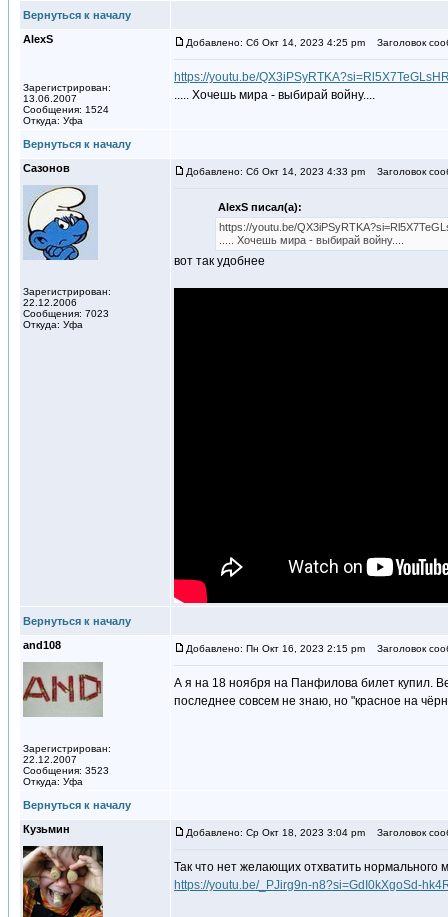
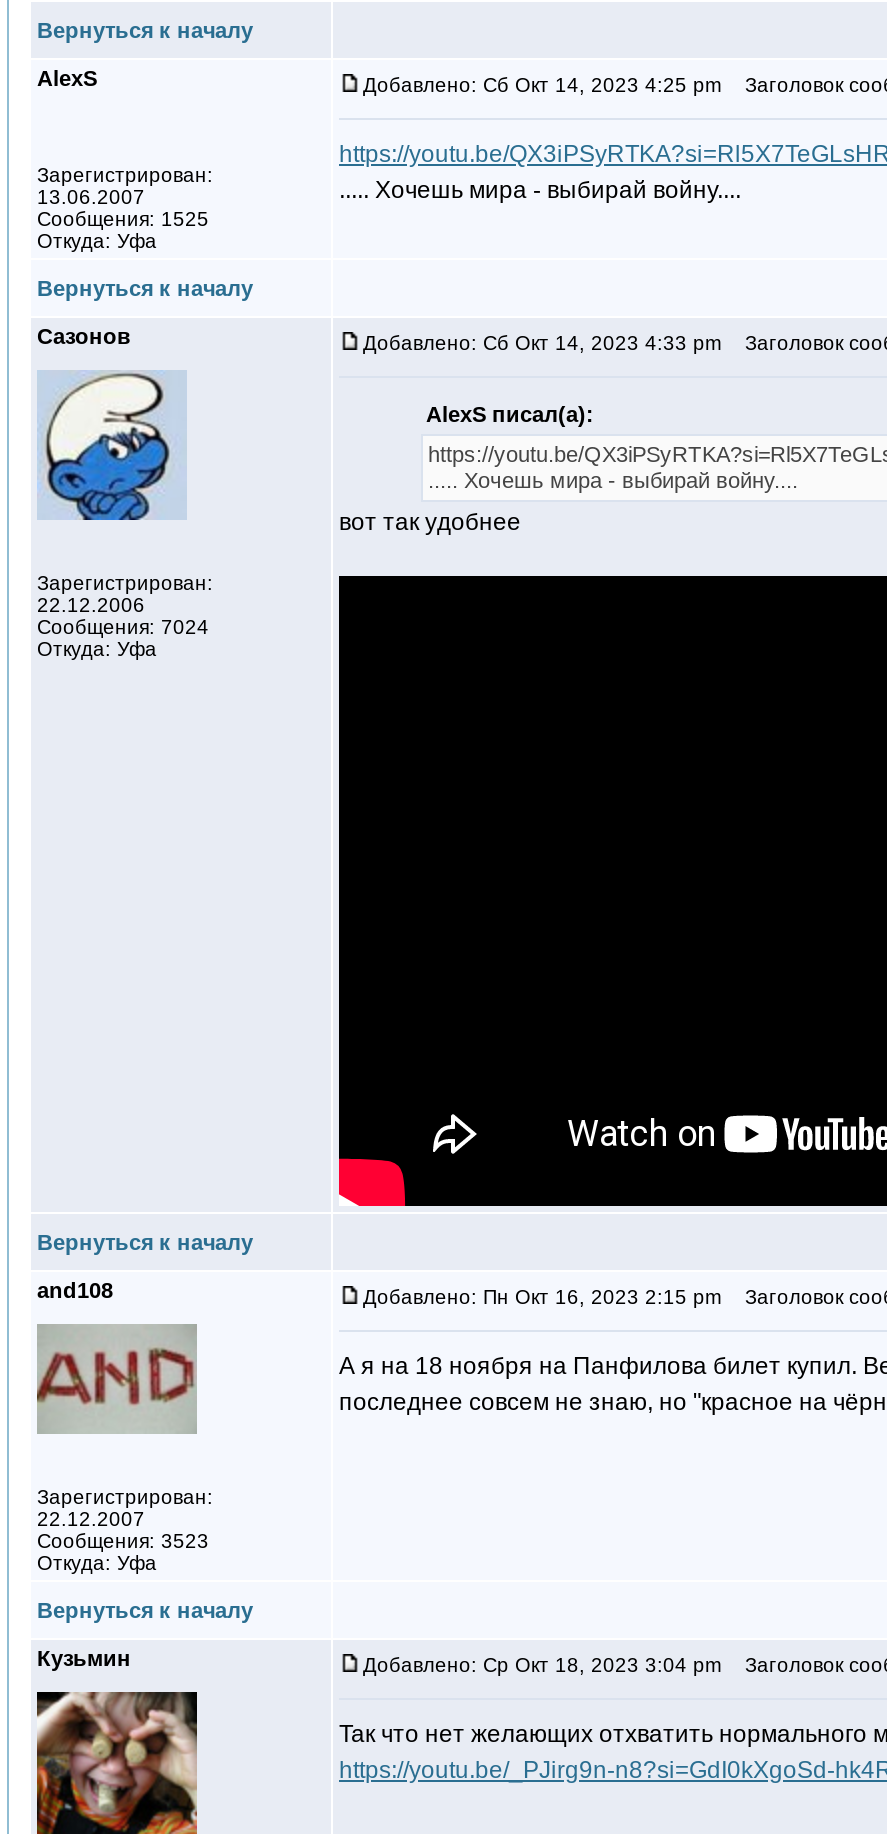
- Сообщения: 1524
+ Сообщения: 1525

- Сообщения: 7023
+ Сообщения: 7024
